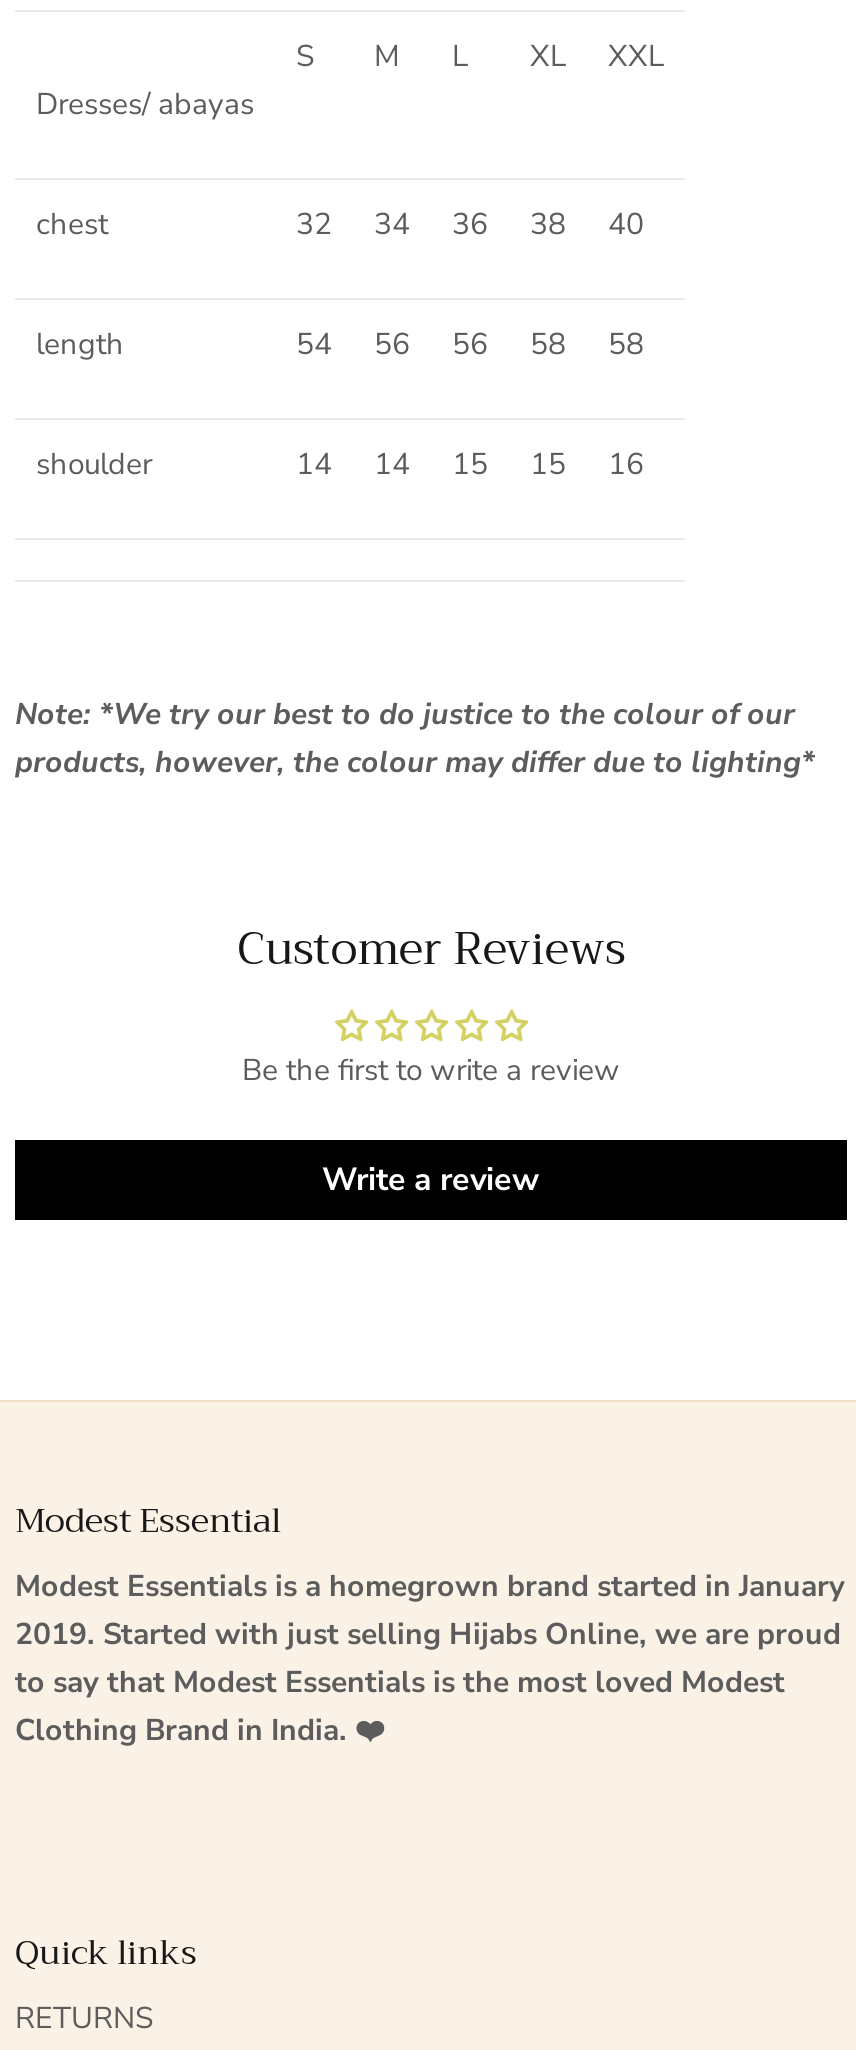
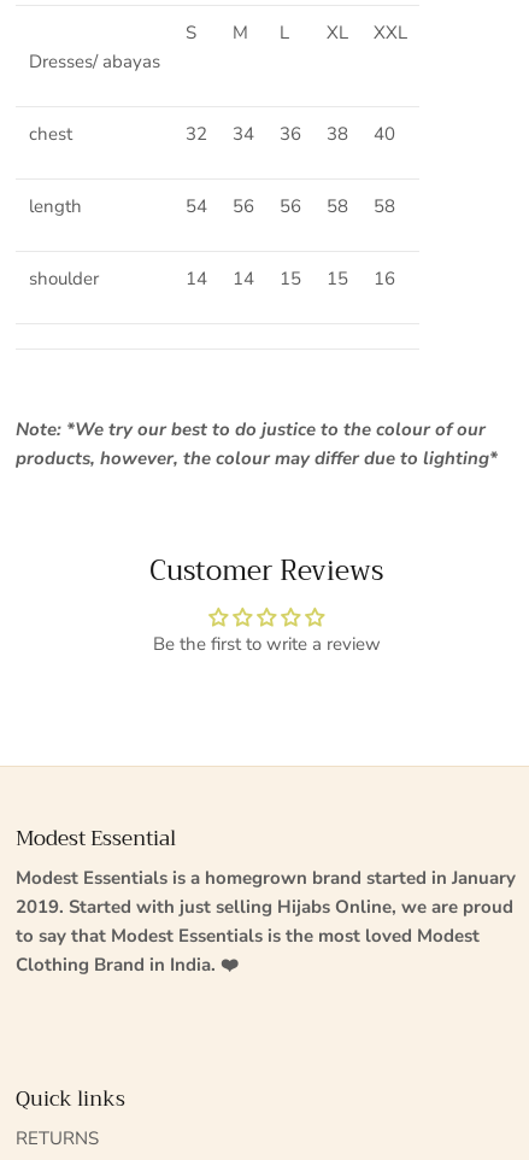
- Write a review
